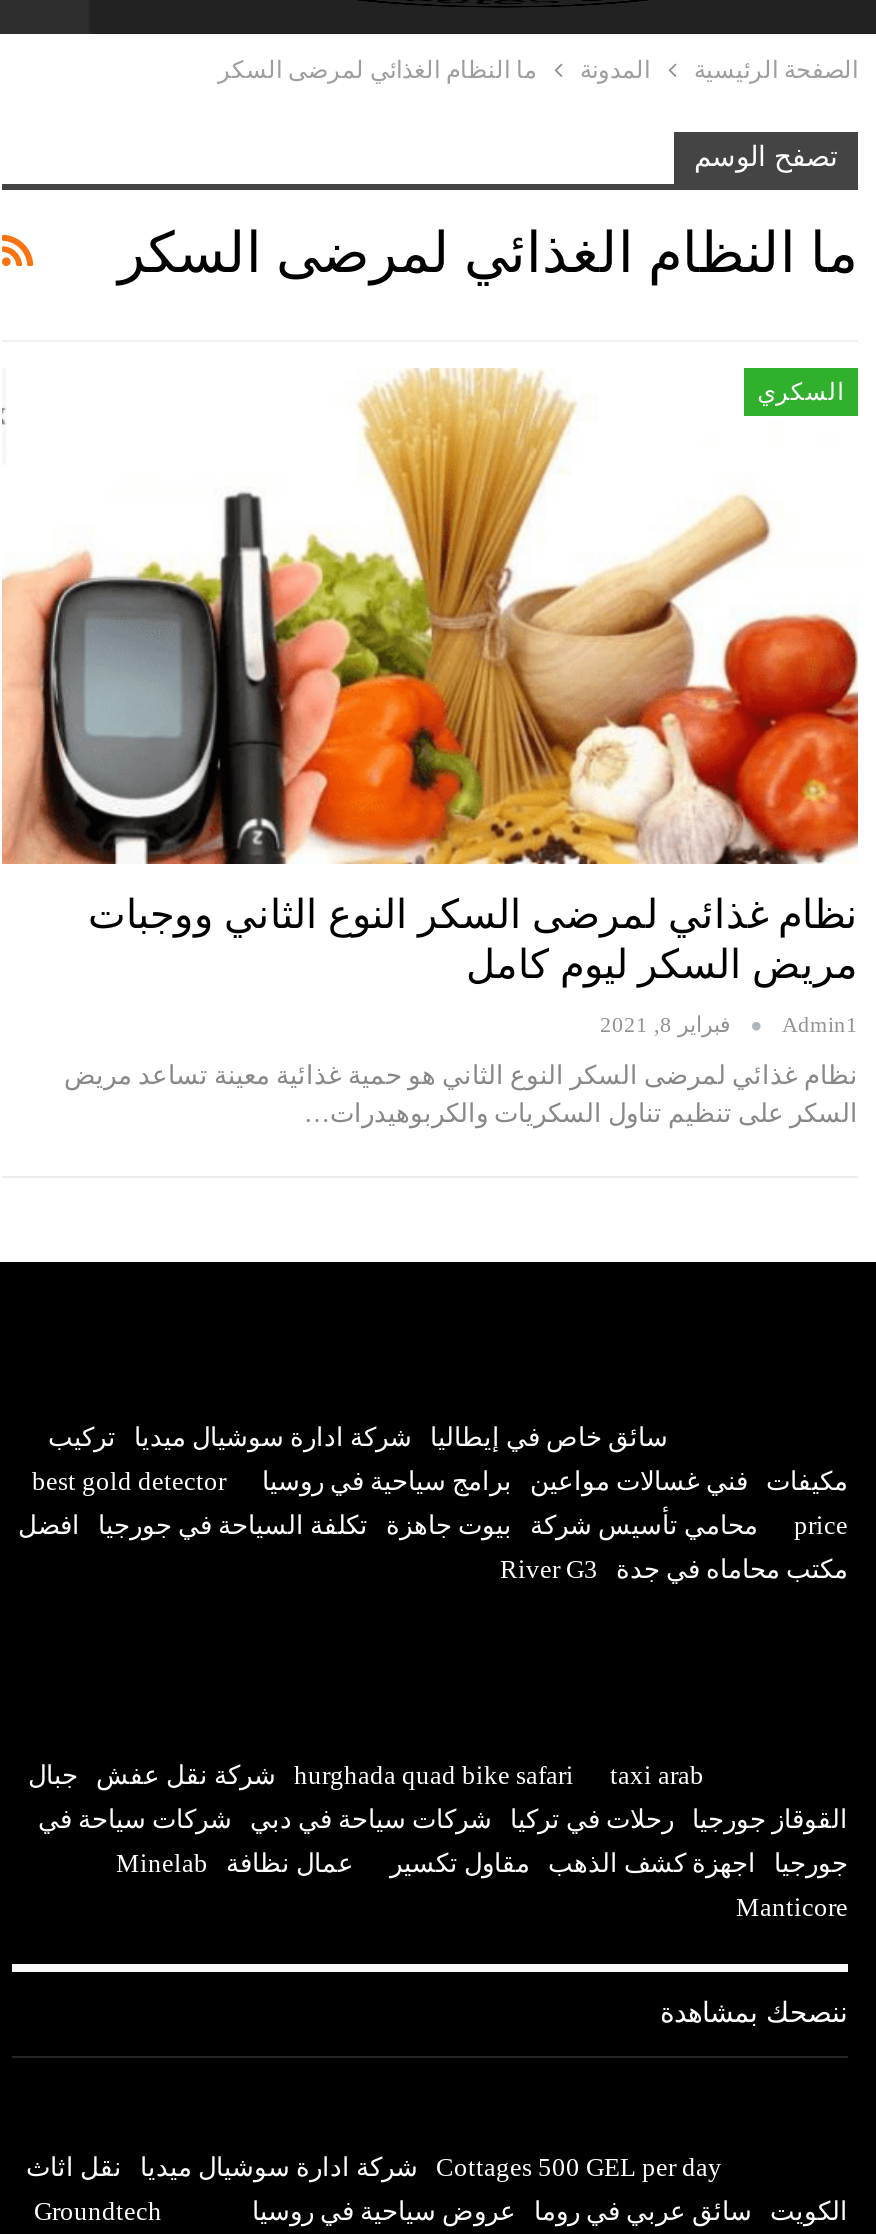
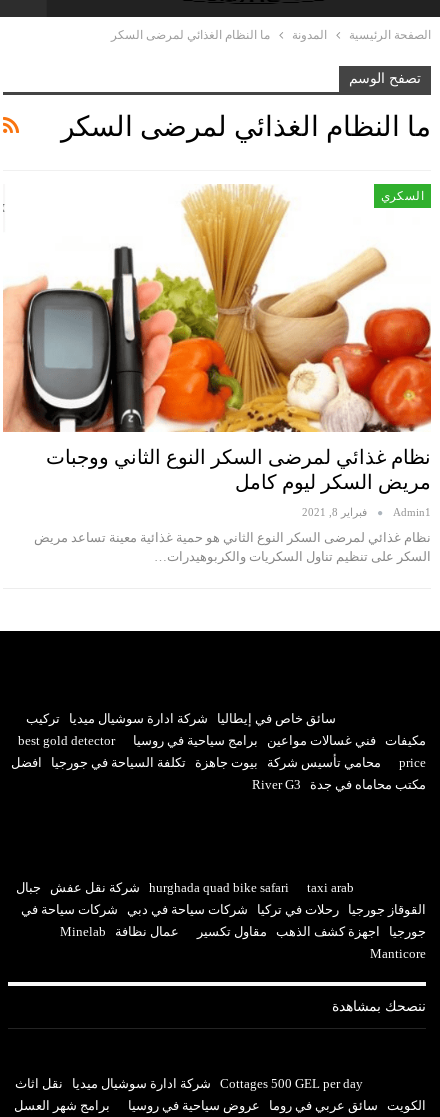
- Groundtech
+ برامج شهر العسل
